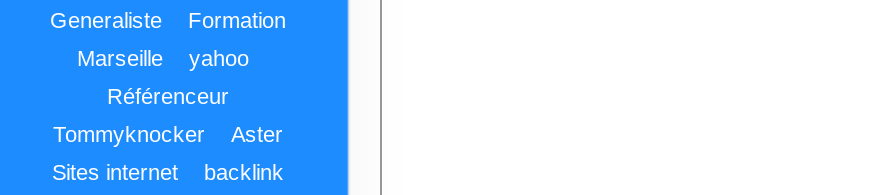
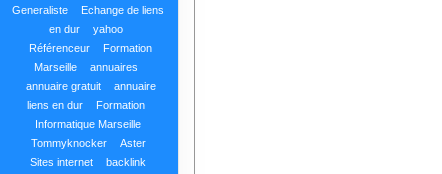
- Formation
+ Echange de liens

- Marseille
+ en dur

+ Formation
+ Marseille
+ annuaires
+ annuaire gratuit
+ annuaire
+ liens en dur
+ Formation
+ Informatique Marseille
